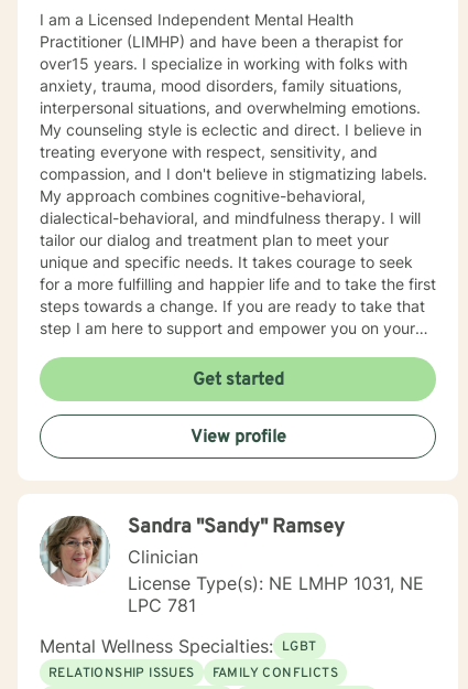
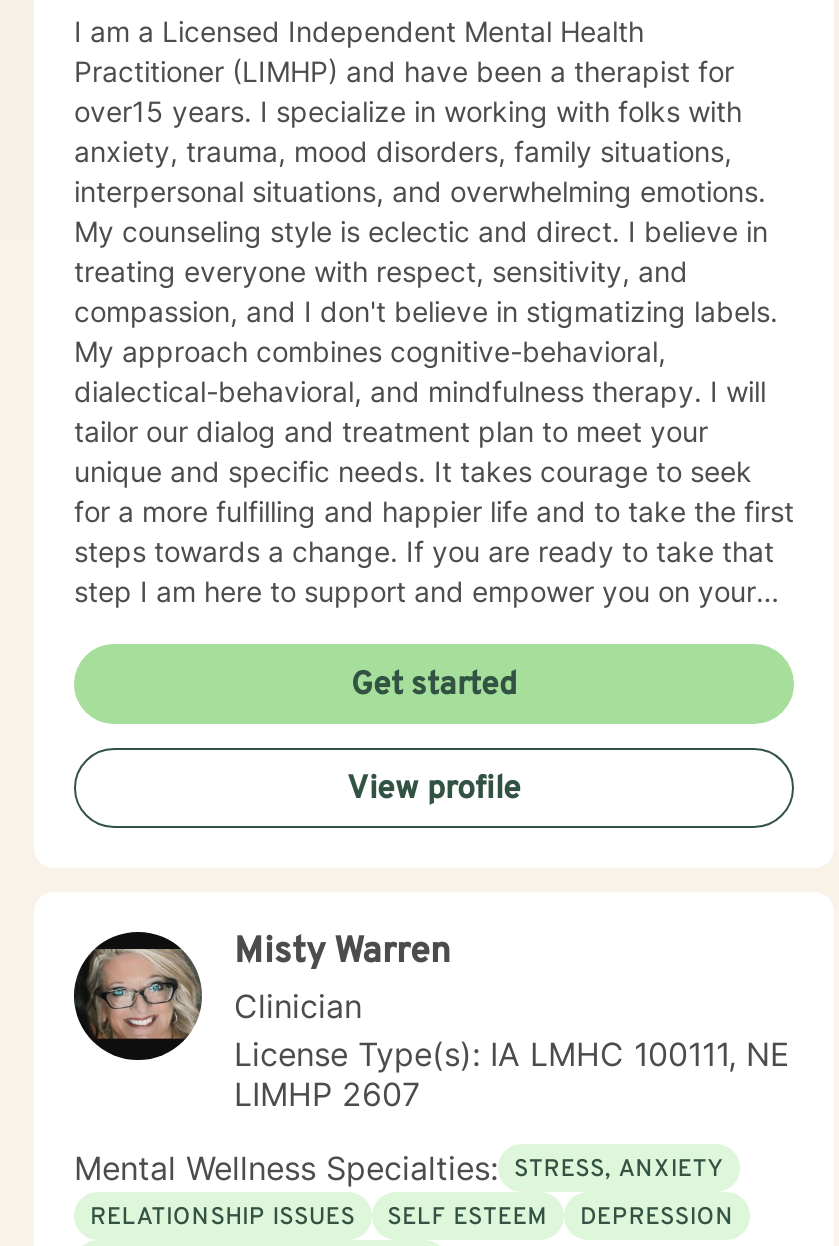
- [image]
- Sandra "Sandy" Ramsey
+ [image]
+ Misty Warren

- License Type(s): NE LMHP 1031, NE
- LPC 781
+ License Type(s): IA LMHC 100111, NE
+ LIMHP 2607

- Mental Wellness Specialties: LGBT
+ Mental Wellness Specialties: STRESS, ANXIETY

- FAMILY CONFLICTS
+ SELF ESTEEM
+ DEPRESSION
